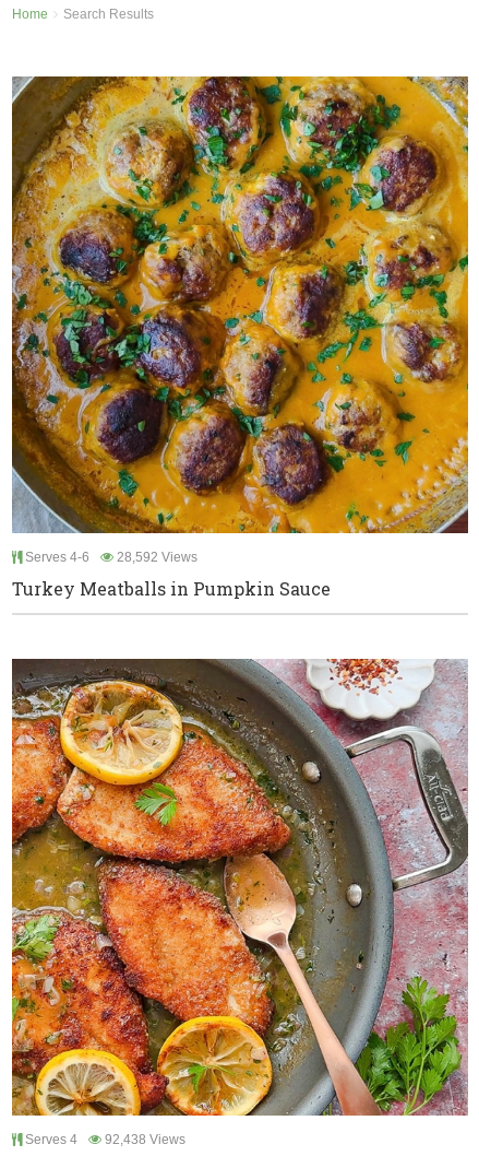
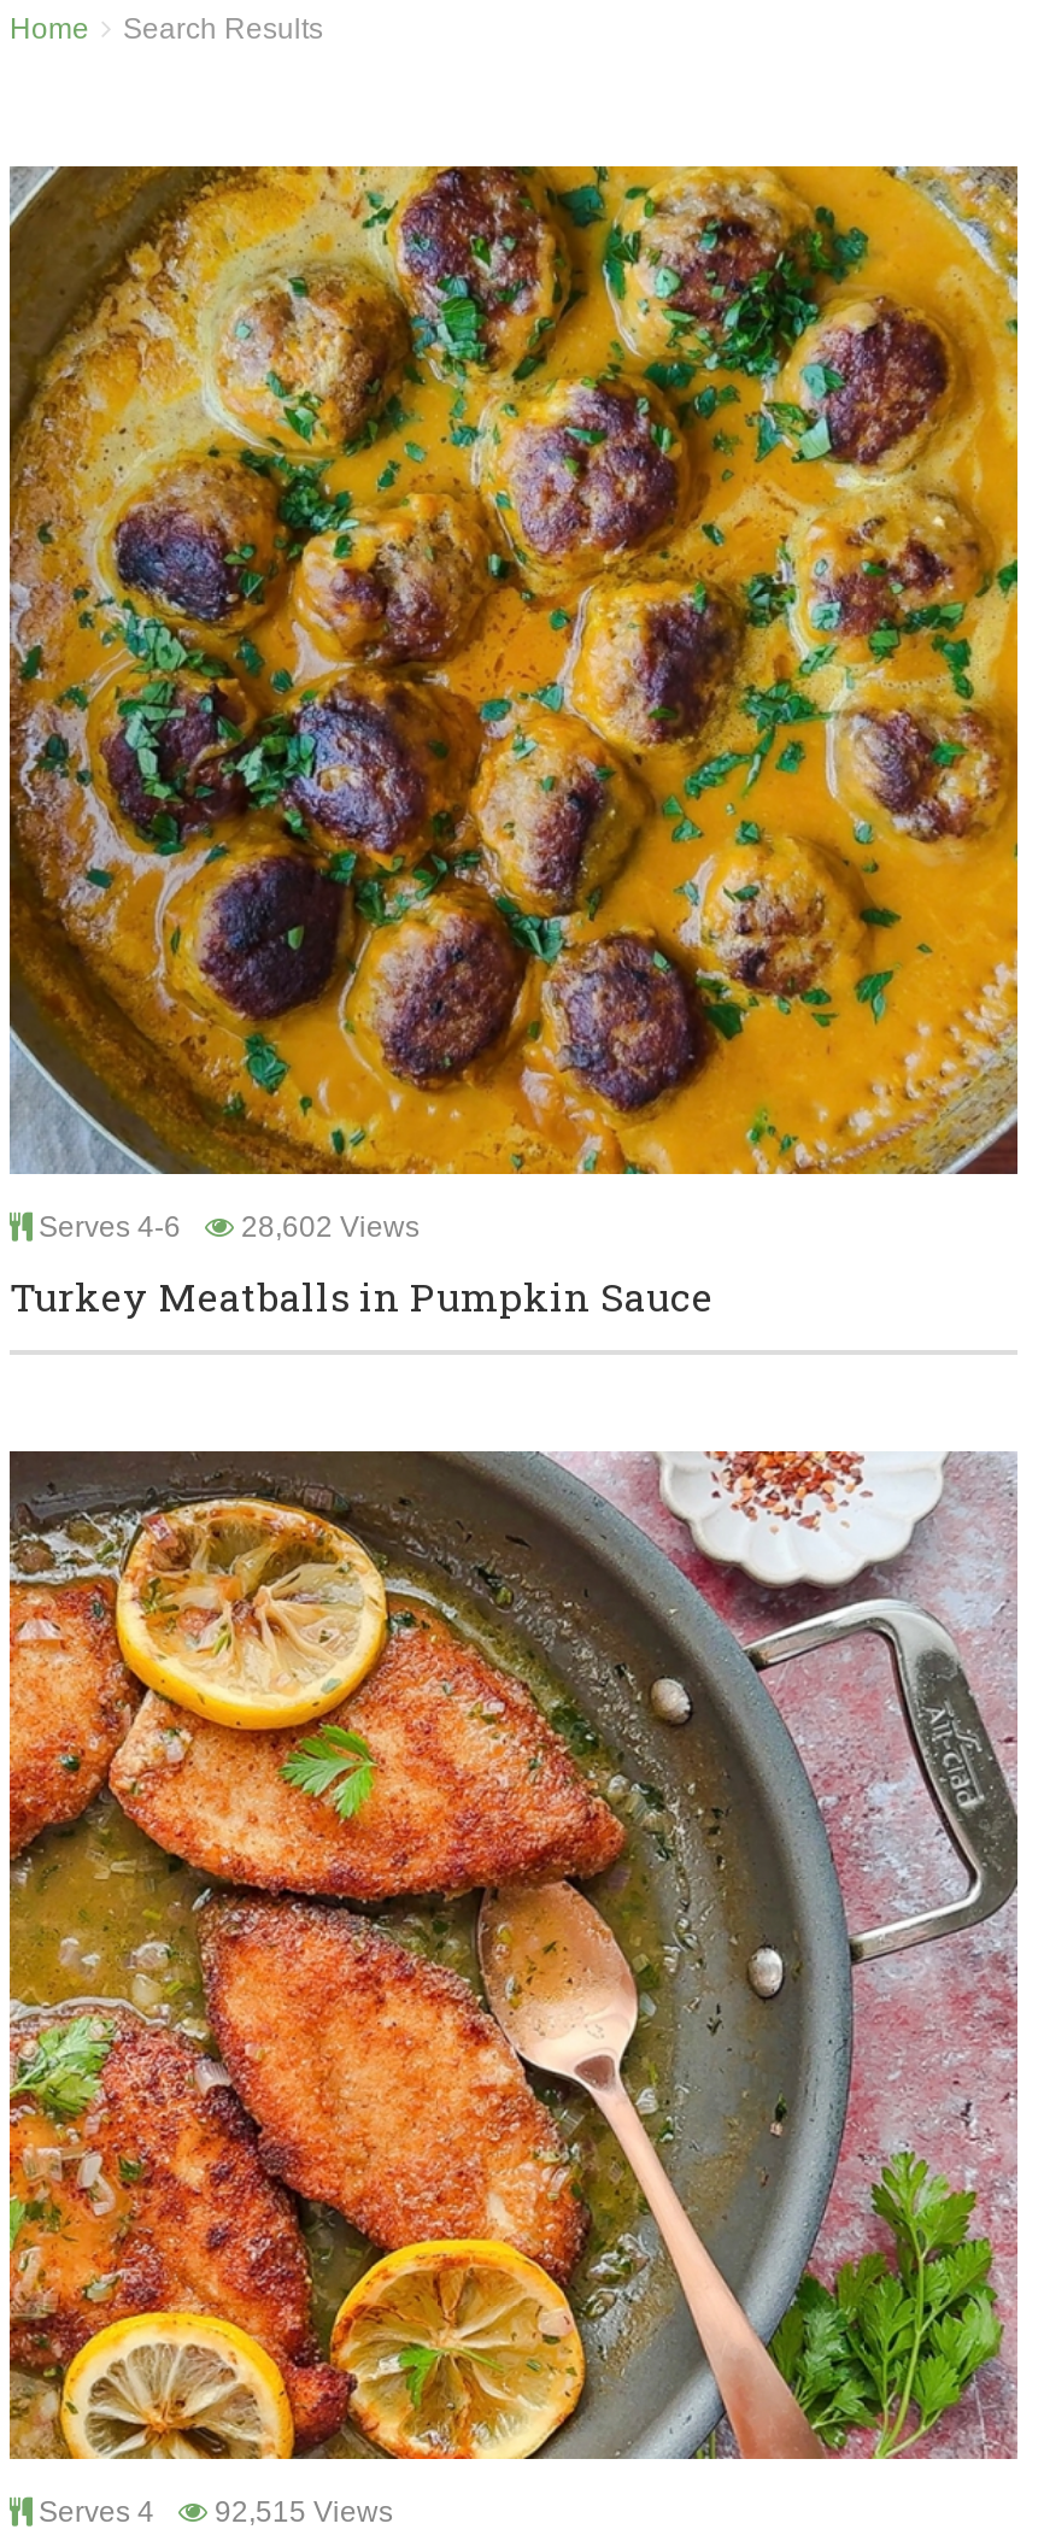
- Serves 4-6 28,592 Views
+ Serves 4-6 28,602 Views

- Serves 4 92,438 Views
+ Serves 4 92,515 Views
